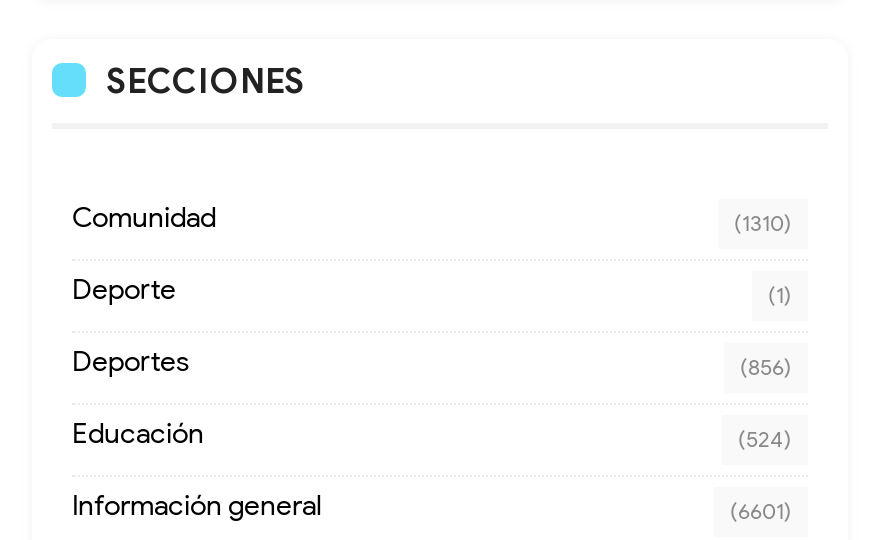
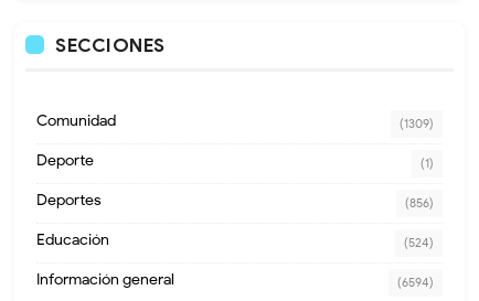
- (1310)
+ (1309)

- (6601)
+ (6594)
